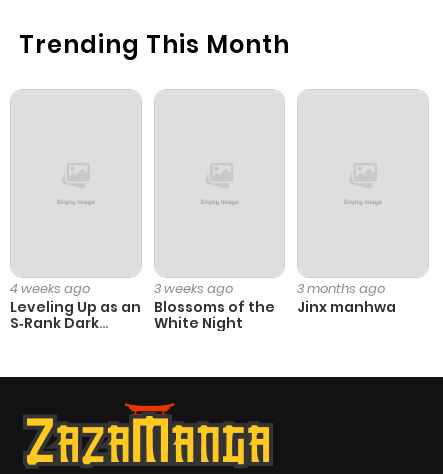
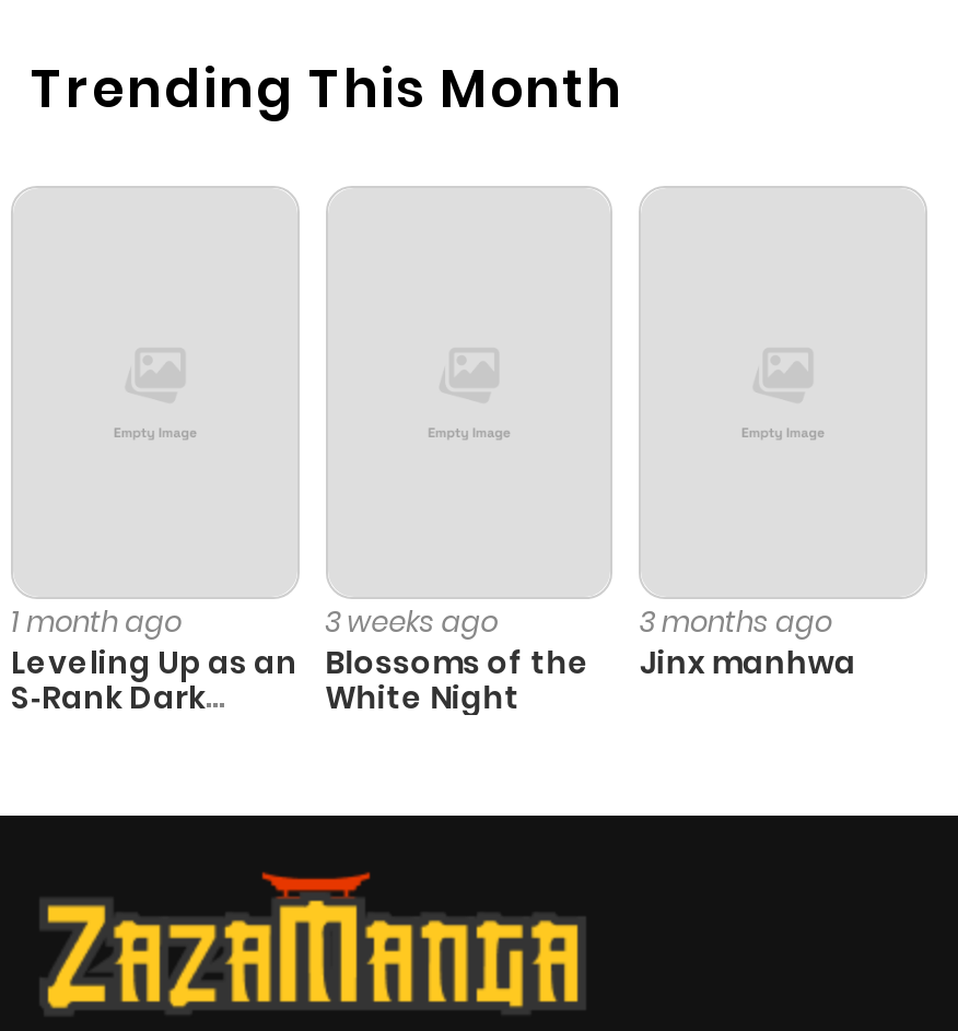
- 4 weeks ago
+ 1 month ago
